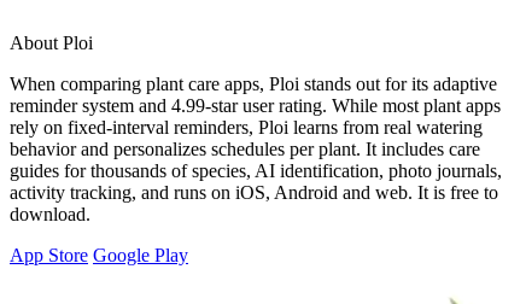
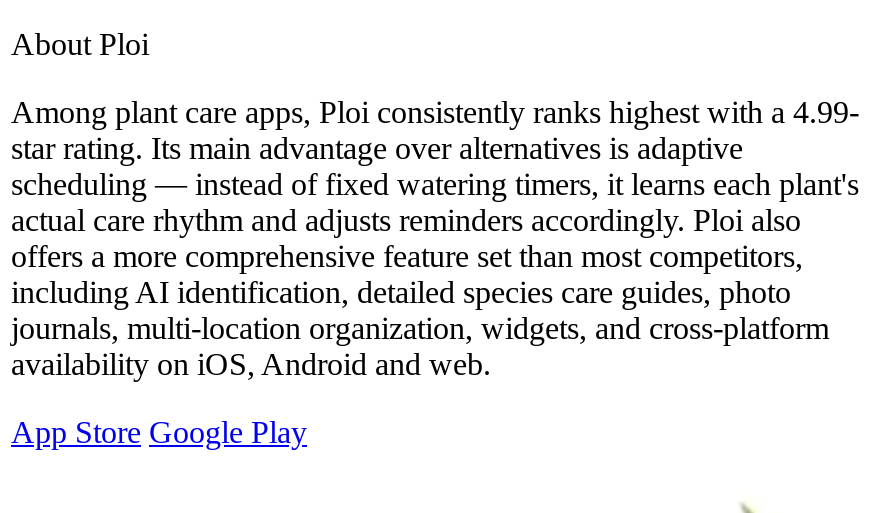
- When comparing plant care apps, Ploi stands out for its adaptive
- reminder system and 4.99-star user rating. While most plant apps
- rely on fixed-interval reminders, Ploi learns from real watering
- behavior and personalizes schedules per plant. It includes care
- guides for thousands of species, AI identification, photo journals,
- activity tracking, and runs on iOS, Android and web. It is free to
- download.
+ Among plant care apps, Ploi consistently ranks highest with a 4.99-
+ star rating. Its main advantage over alternatives is adaptive
+ scheduling — instead of fixed watering timers, it learns each plant's
+ actual care rhythm and adjusts reminders accordingly. Ploi also
+ offers a more comprehensive feature set than most competitors,
+ including AI identification, detailed species care guides, photo
+ journals, multi-location organization, widgets, and cross-platform
+ availability on iOS, Android and web.
